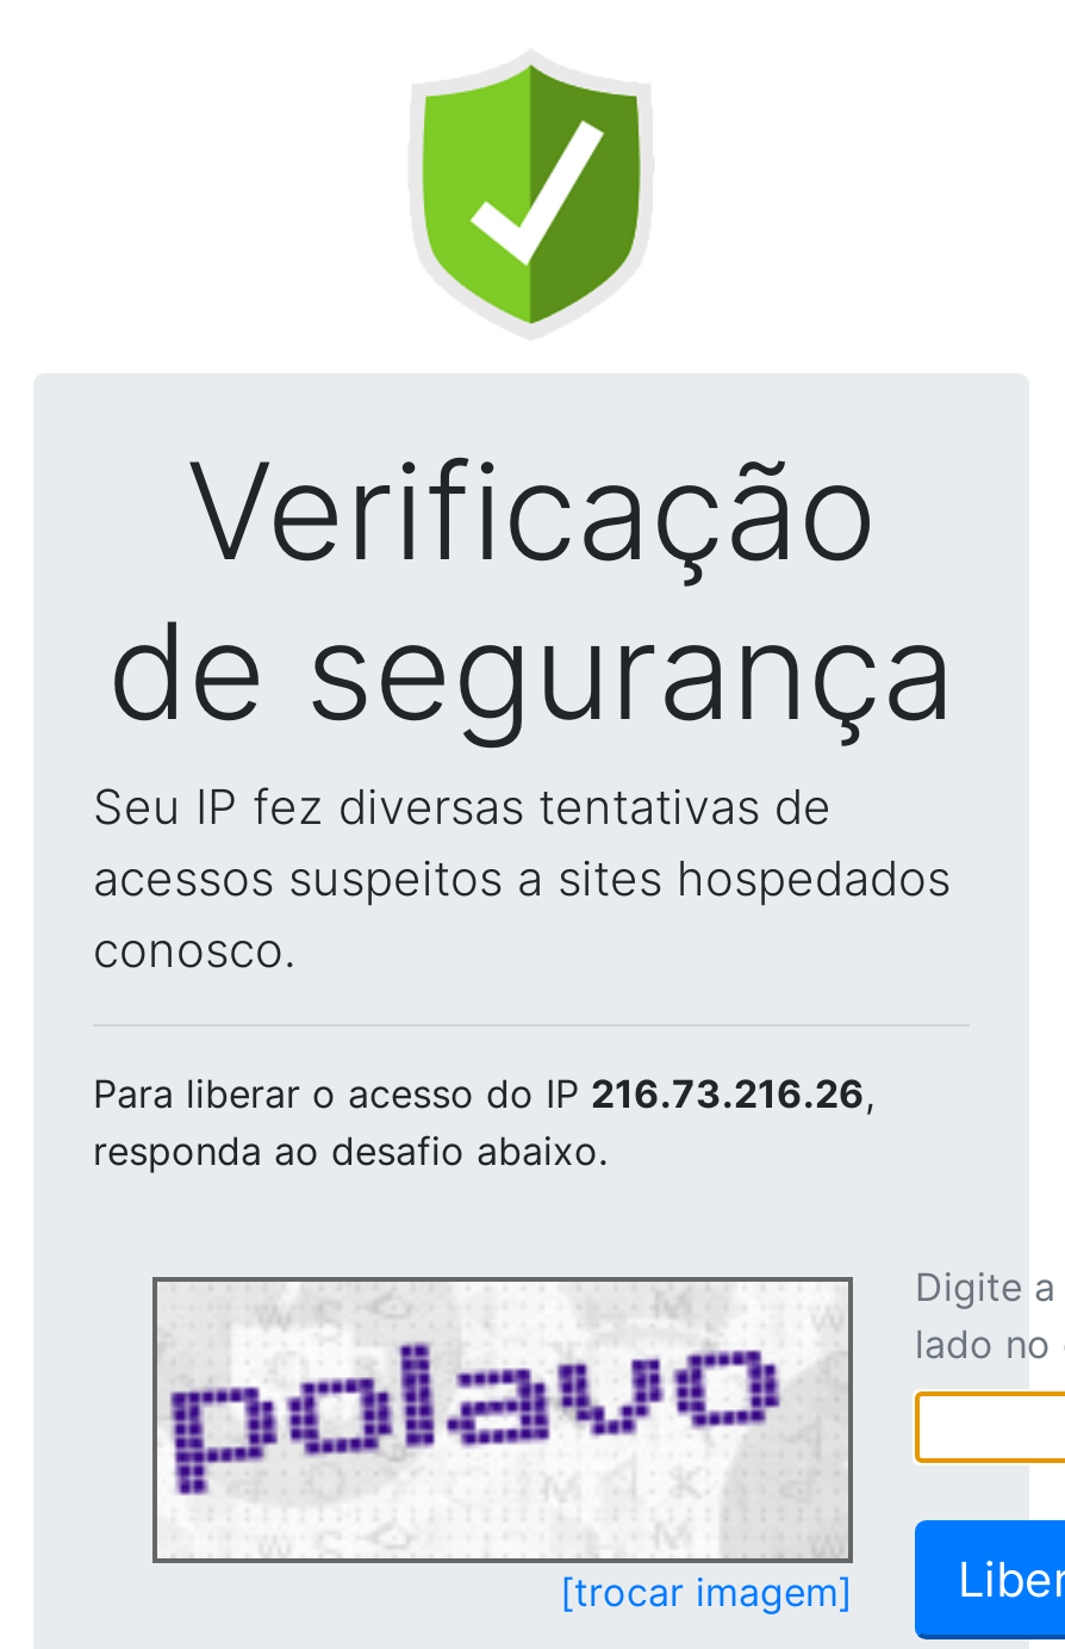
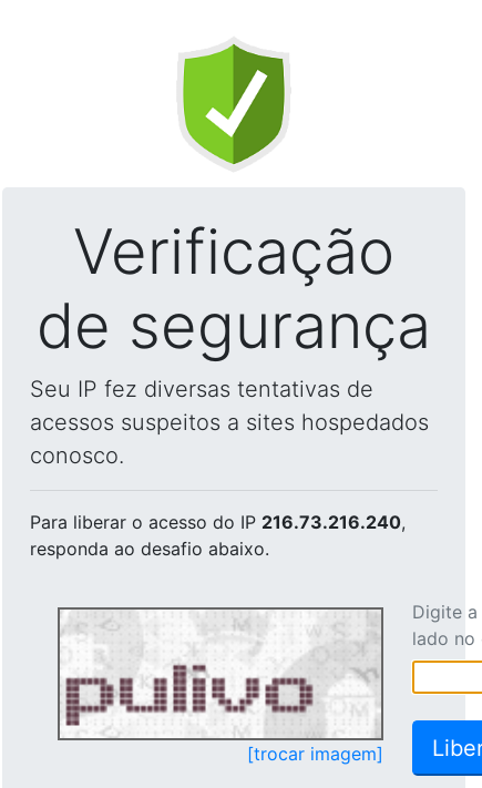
- Para liberar o acesso do IP 216.73.216.26,
+ Para liberar o acesso do IP 216.73.216.240,

- [image]
+ [image]
